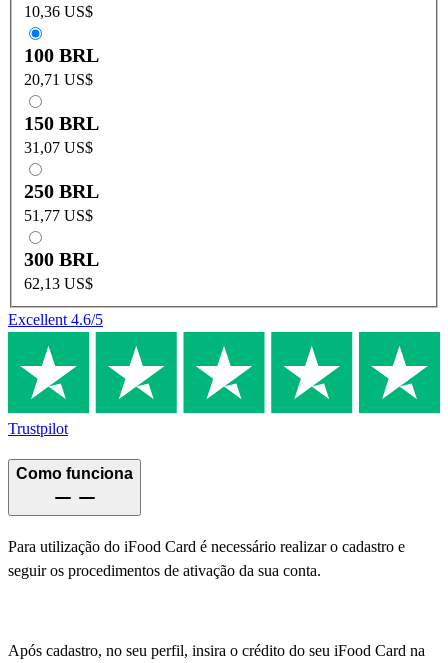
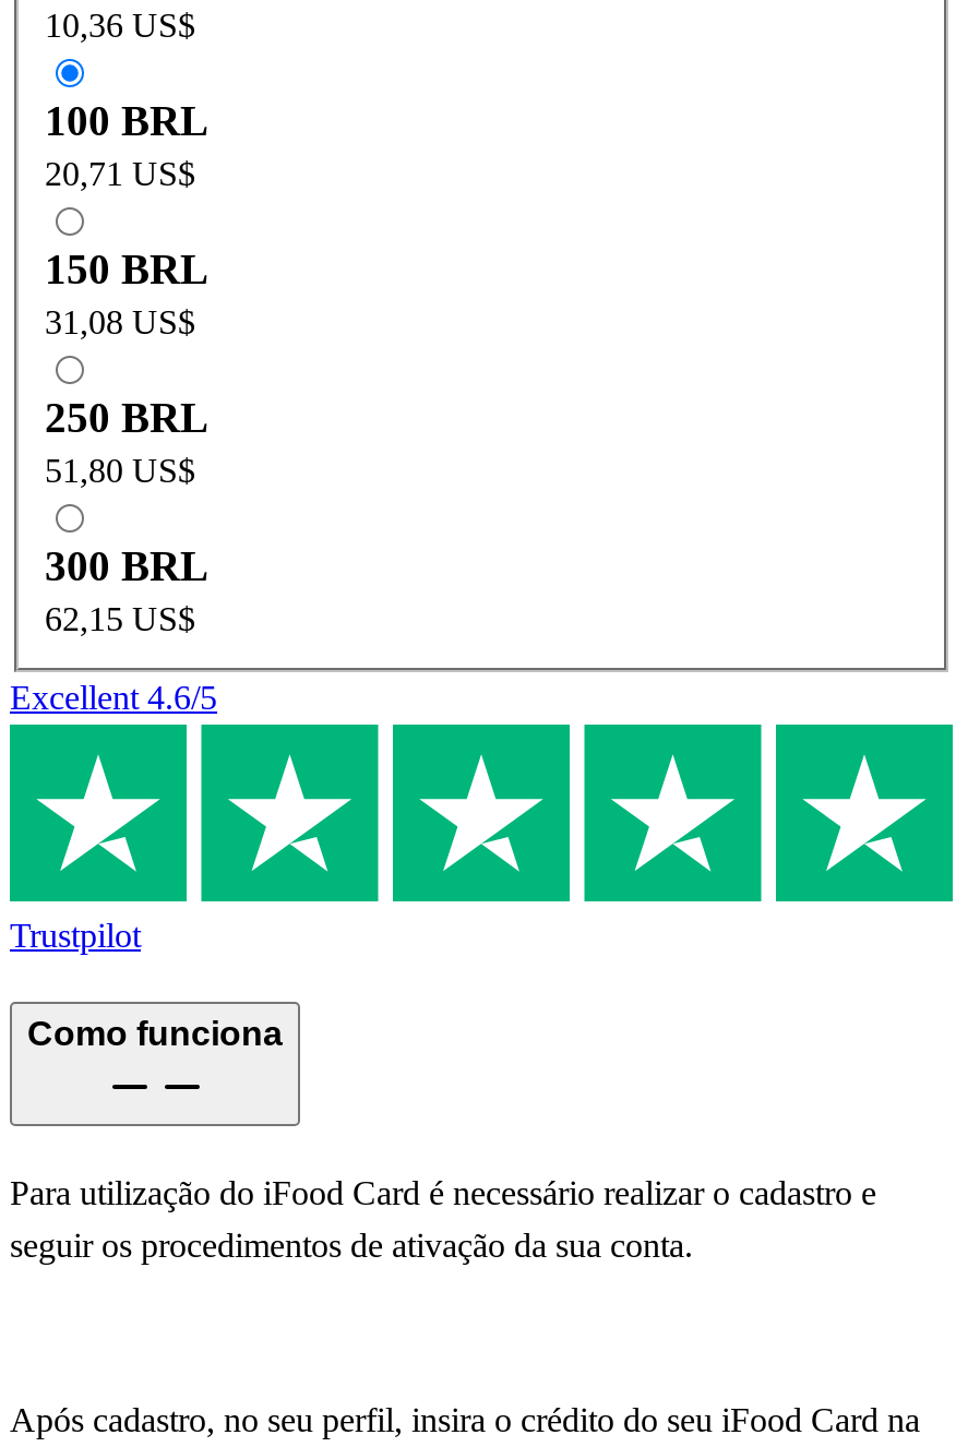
- 31,07 US$
+ 31,08 US$

- 51,77 US$
+ 51,80 US$

- 62,13 US$
+ 62,15 US$
